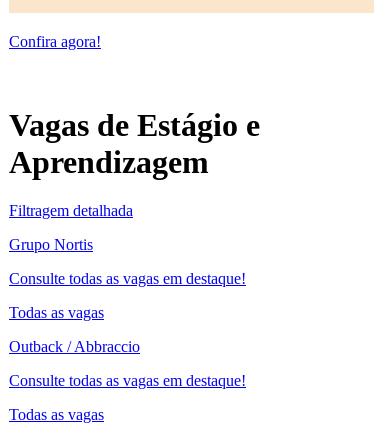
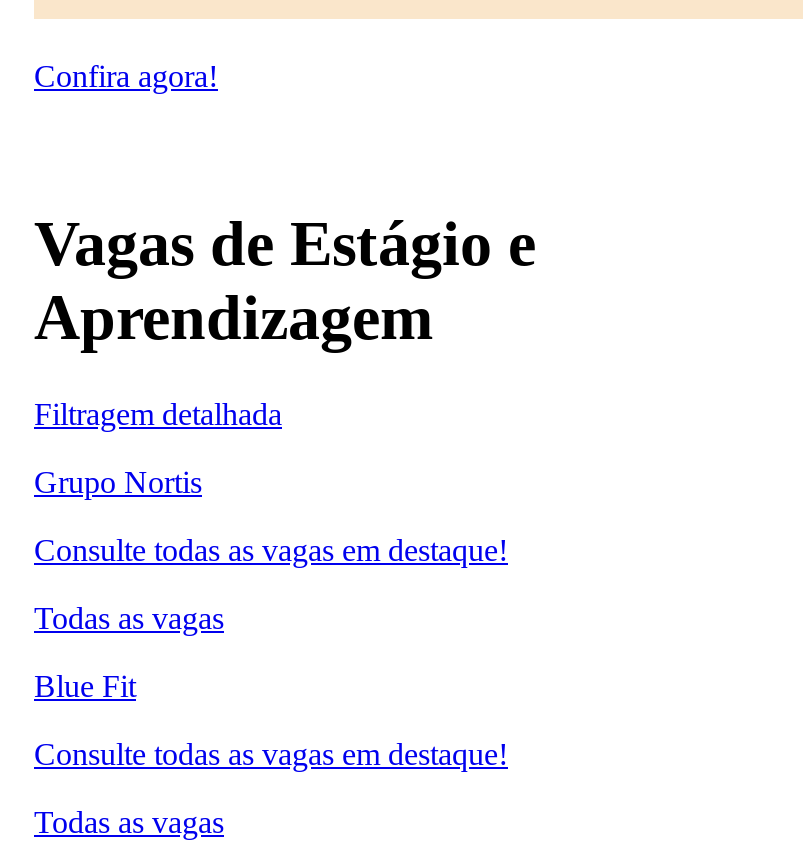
- Outback / Abbraccio
+ Blue Fit
